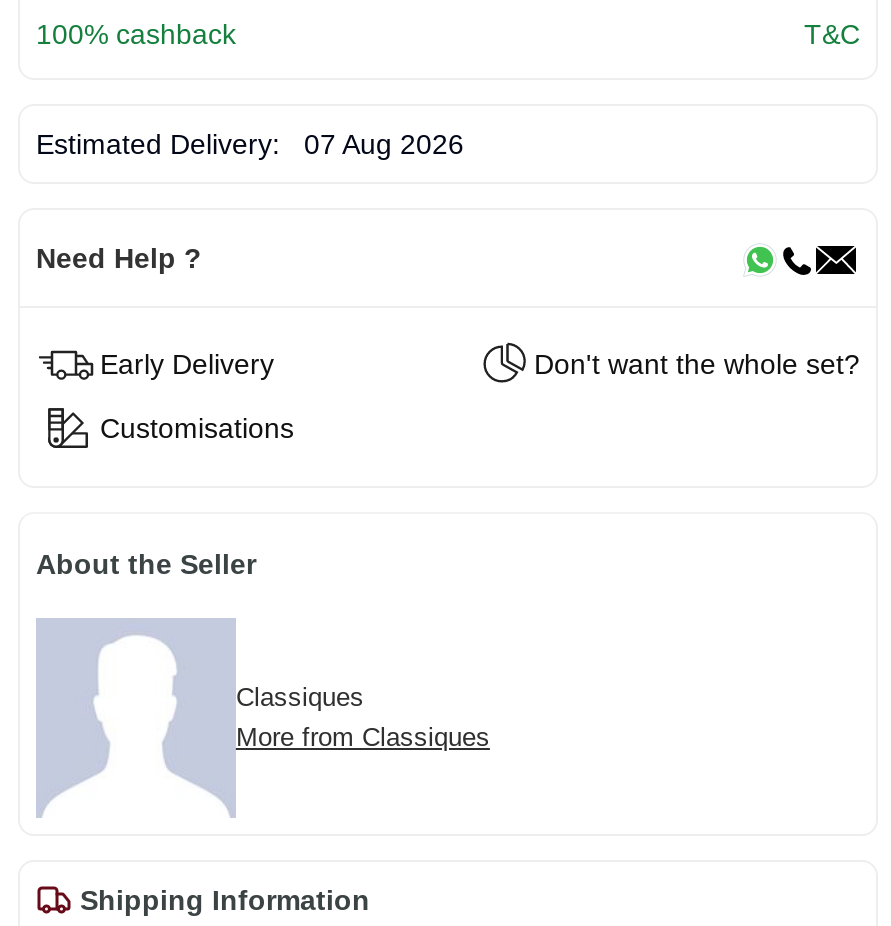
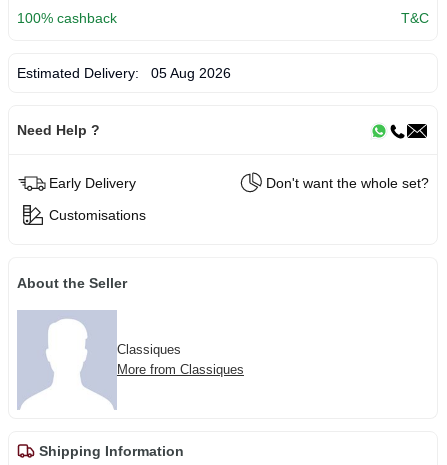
- Estimated Delivery: 07 Aug 2026
+ Estimated Delivery: 05 Aug 2026
